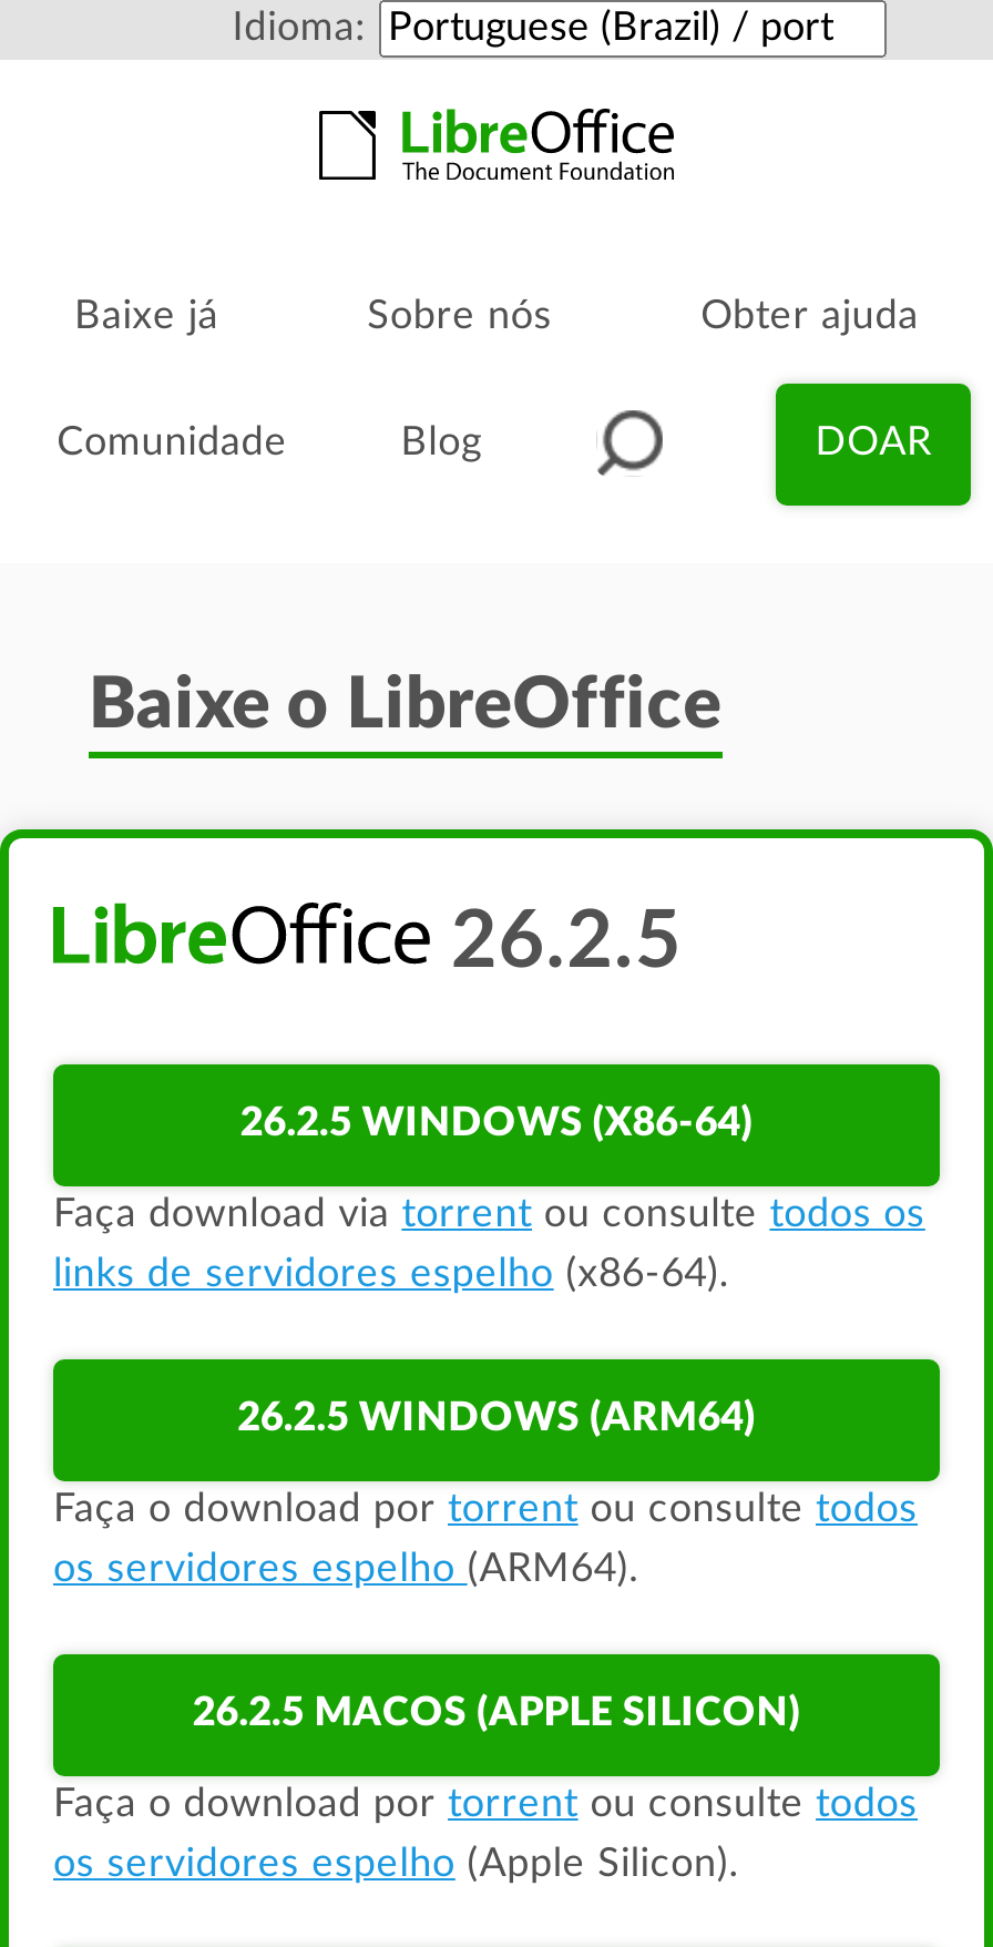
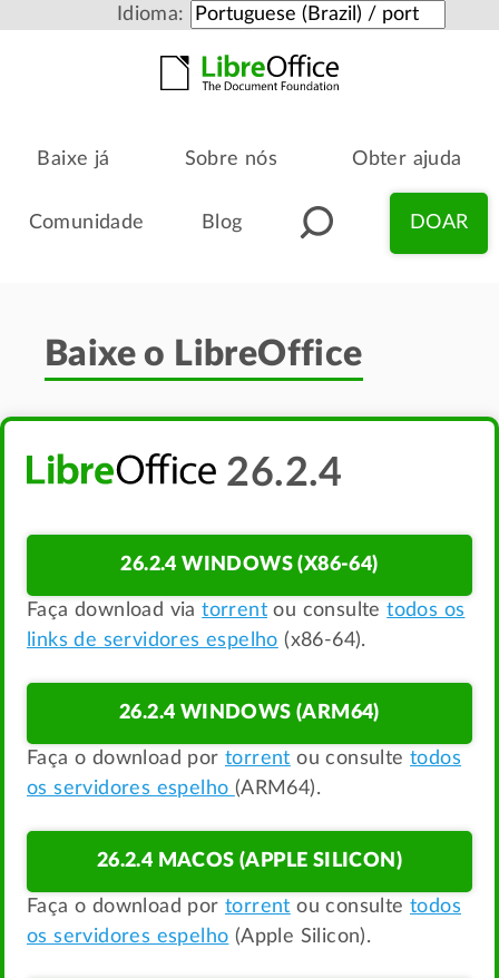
- 26.2.5
+ 26.2.4

- 26.2.5 WINDOWS (X86-64)
+ 26.2.4 WINDOWS (X86-64)

- 26.2.5 WINDOWS (ARM64)
+ 26.2.4 WINDOWS (ARM64)

- 26.2.5 MACOS (APPLE SILICON)
+ 26.2.4 MACOS (APPLE SILICON)
